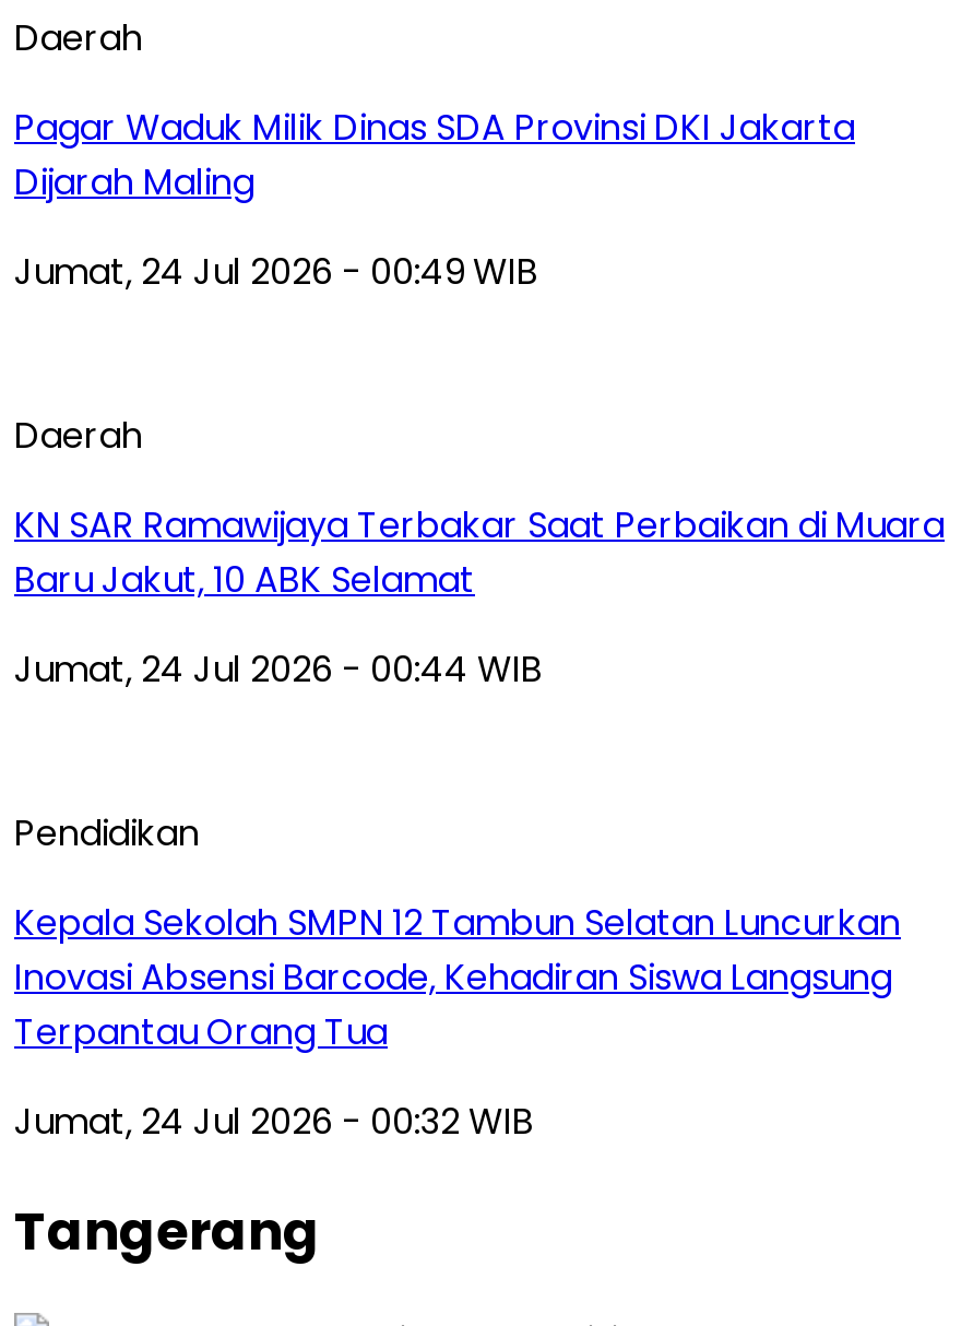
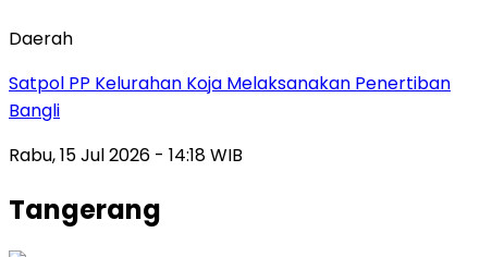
- Pagar Waduk Milik Dinas SDA Provinsi DKI Jakarta
- Dijarah Maling
- Jumat, 24 Jul 2026 - 00:49 WIB
- Daerah
- KN SAR Ramawijaya Terbakar Saat Perbaikan di Muara
- Baru Jakut, 10 ABK Selamat
- Jumat, 24 Jul 2026 - 00:44 WIB
- Pendidikan
- Kepala Sekolah SMPN 12 Tambun Selatan Luncurkan
- Inovasi Absensi Barcode, Kehadiran Siswa Langsung
- Terpantau Orang Tua
- Jumat, 24 Jul 2026 - 00:32 WIB
+ Satpol PP Kelurahan Koja Melaksanakan Penertiban
+ Bangli
+ Rabu, 15 Jul 2026 - 14:18 WIB
